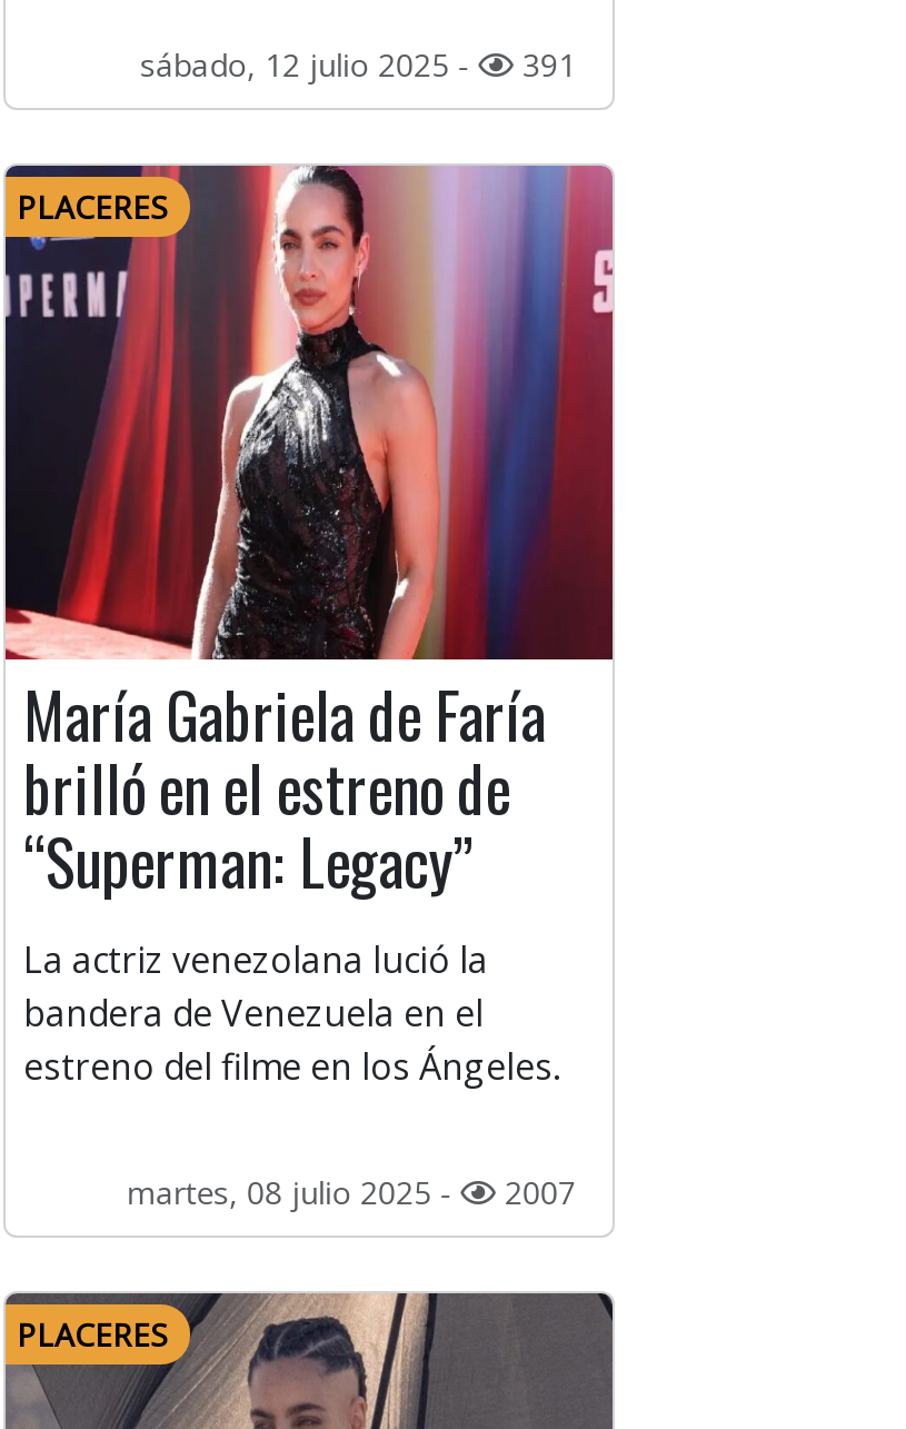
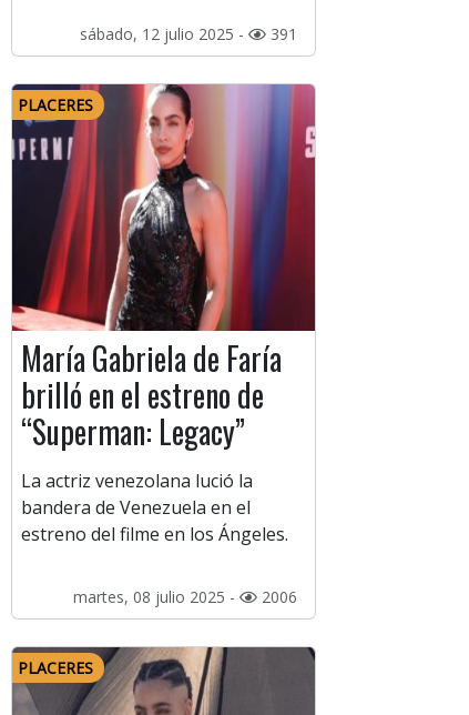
- martes, 08 julio 2025 - 2007
+ martes, 08 julio 2025 - 2006
